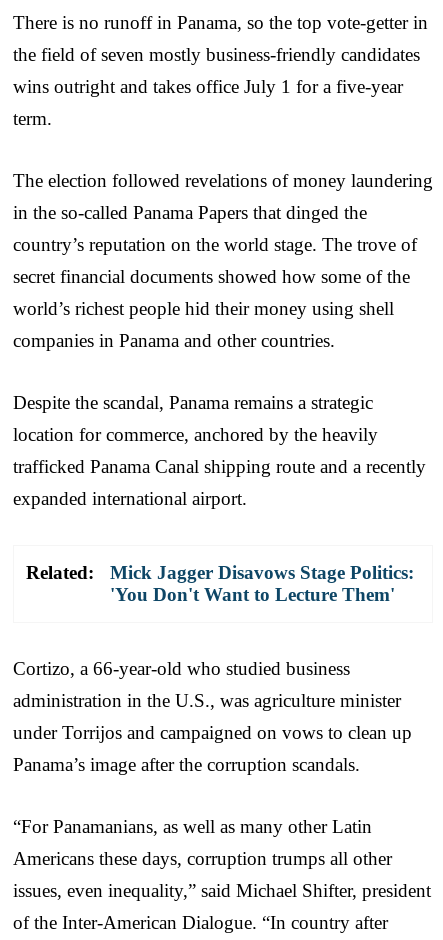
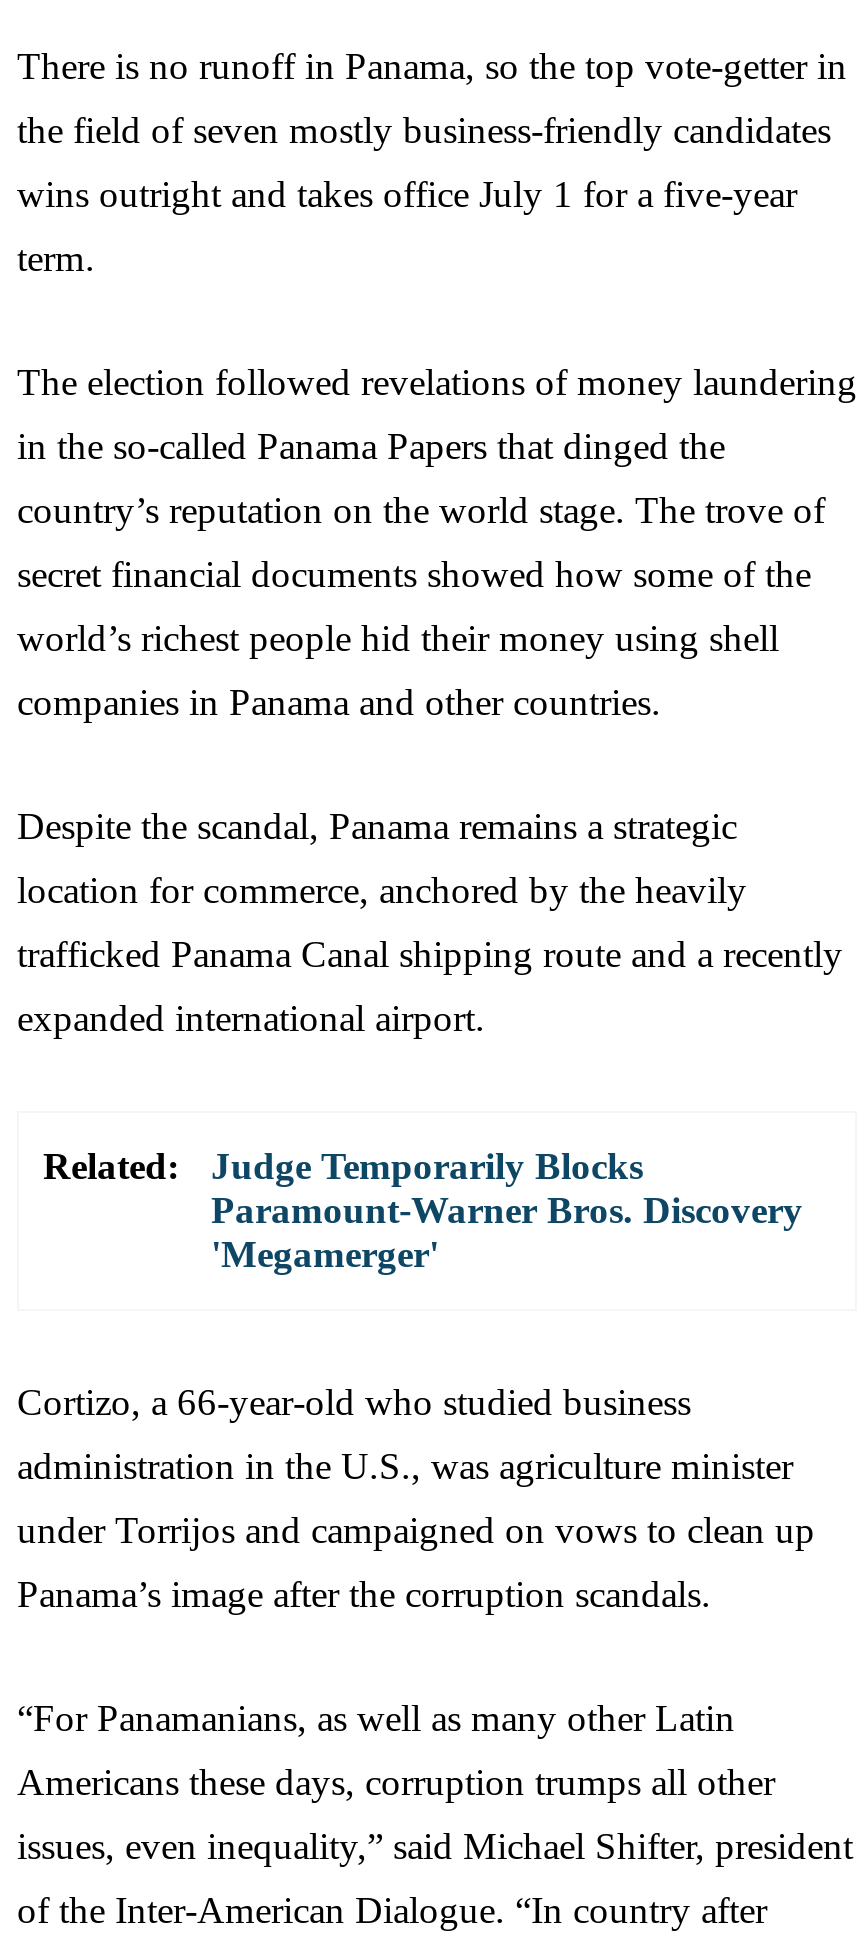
- Mick Jagger Disavows Stage Politics:
- 'You Don't Want to Lecture Them'
+ Judge Temporarily Blocks
+ Paramount-Warner Bros. Discovery
+ 'Megamerger'
